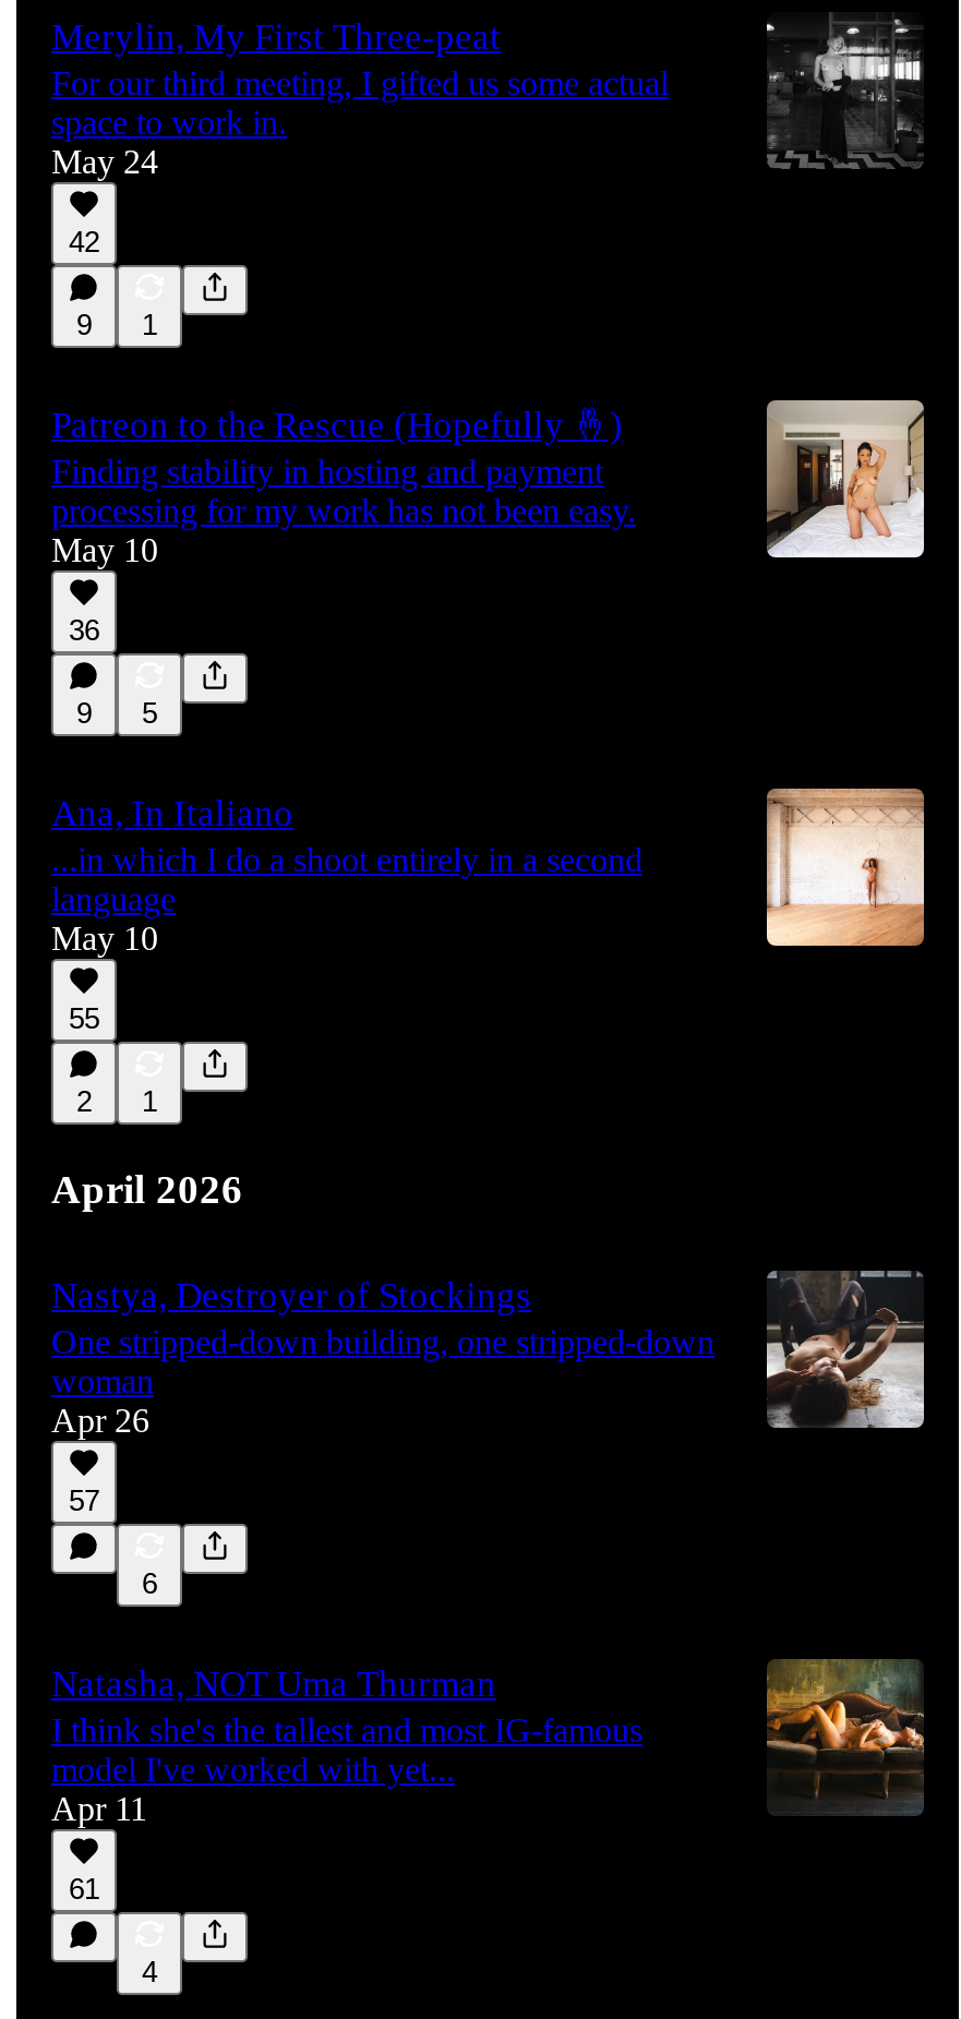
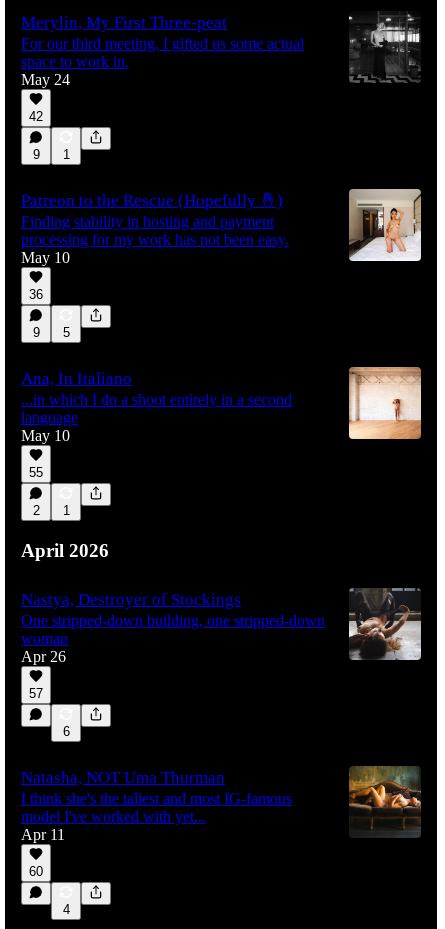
- 61
+ 60
